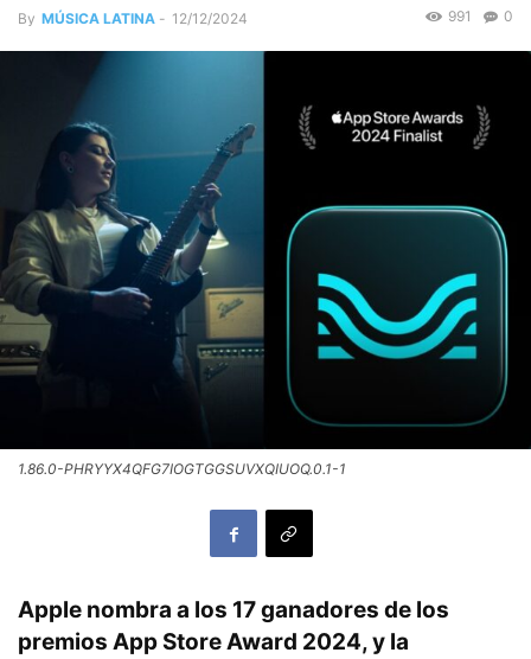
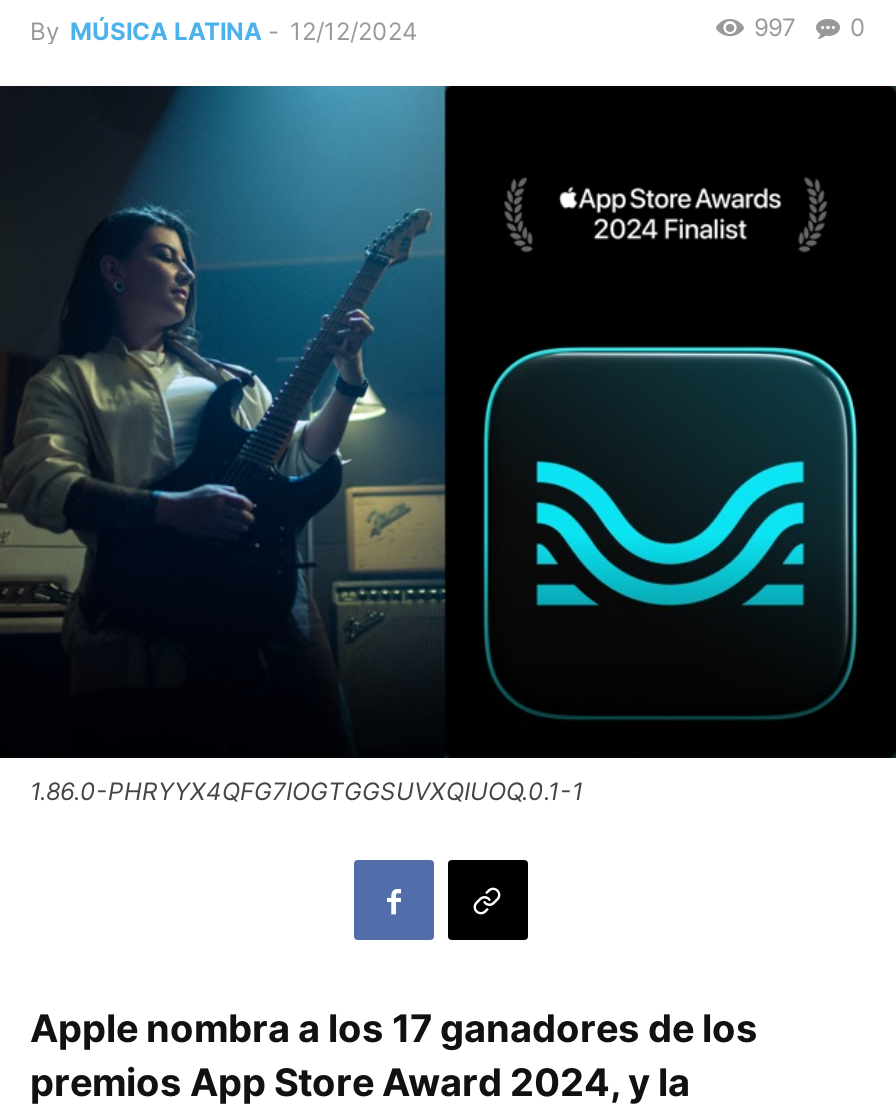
- 991 0
+ 997 0
